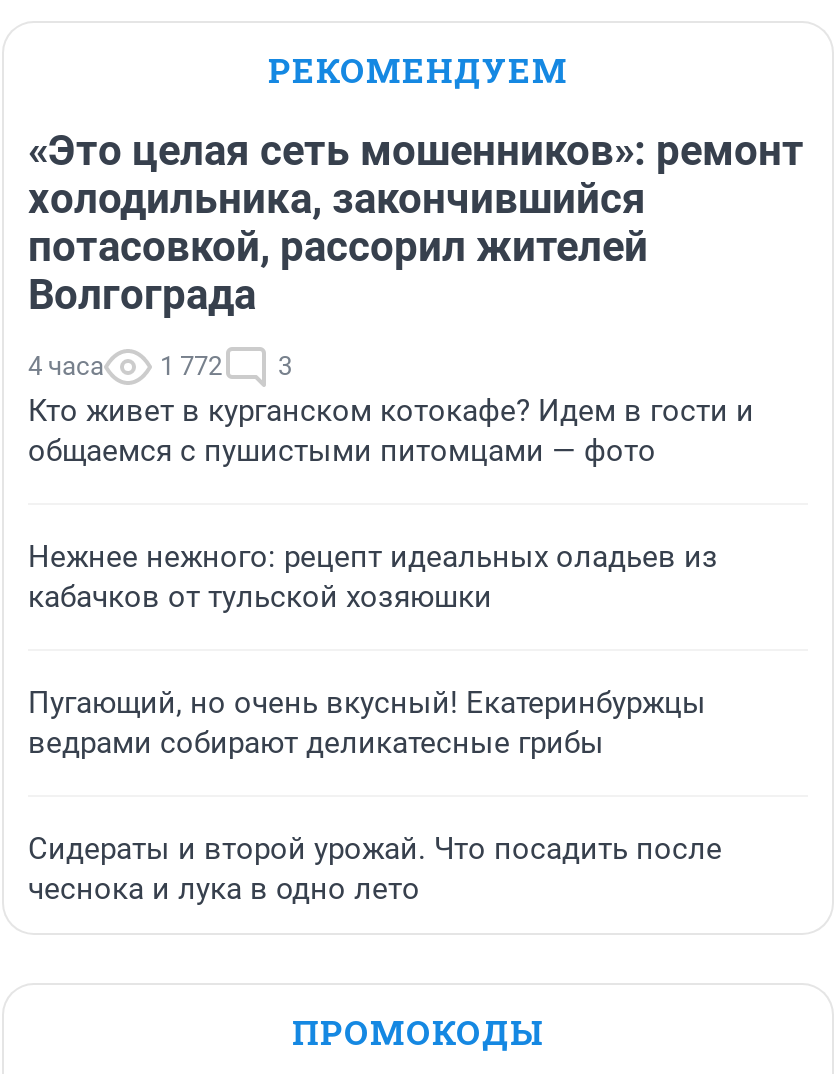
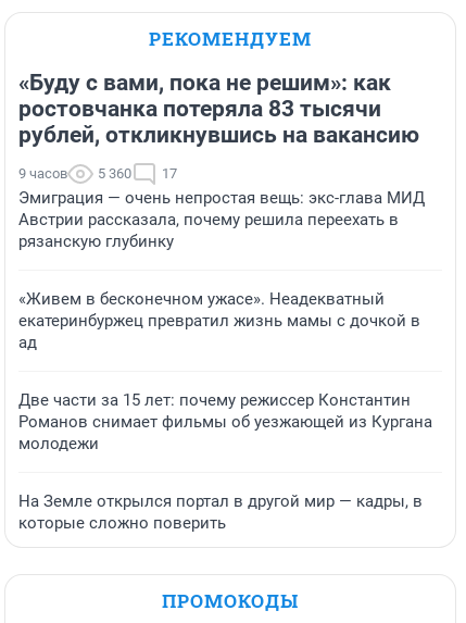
- «Это целая сеть мошенников»: ремонт
- холодильника, закончившийся
- потасовкой, рассорил жителей
- Волгограда
+ «Буду с вами, пока не решим»: как
+ ростовчанка потеряла 83 тысячи
+ рублей, откликнувшись на вакансию

- 4 часа
- 1 772
- 3
- Кто живет в курганском котокафе? Идем в гости и
- общаемся с пушистыми питомцами — фото
+ 9 часов
+ 5 360
+ 17
+ Эмиграция — очень непростая вещь: экс-глава МИД
+ Австрии рассказала, почему решила переехать в
+ рязанскую глубинку

- Нежнее нежного: рецепт идеальных оладьев из
- кабачков от тульской хозяюшки
+ «Живем в бесконечном ужасе». Неадекватный
+ екатеринбуржец превратил жизнь мамы с дочкой в
+ ад

- Пугающий, но очень вкусный! Екатеринбуржцы
- ведрами собирают деликатесные грибы
+ Две части за 15 лет: почему режиссер Константин
+ Романов снимает фильмы об уезжающей из Кургана
+ молодежи

- Сидераты и второй урожай. Что посадить после
- чеснока и лука в одно лето
+ На Земле открылся портал в другой мир — кадры, в
+ которые сложно поверить
